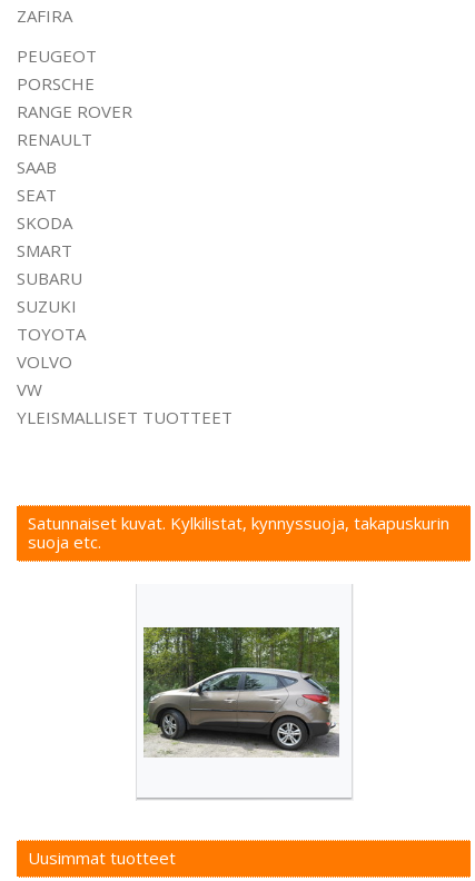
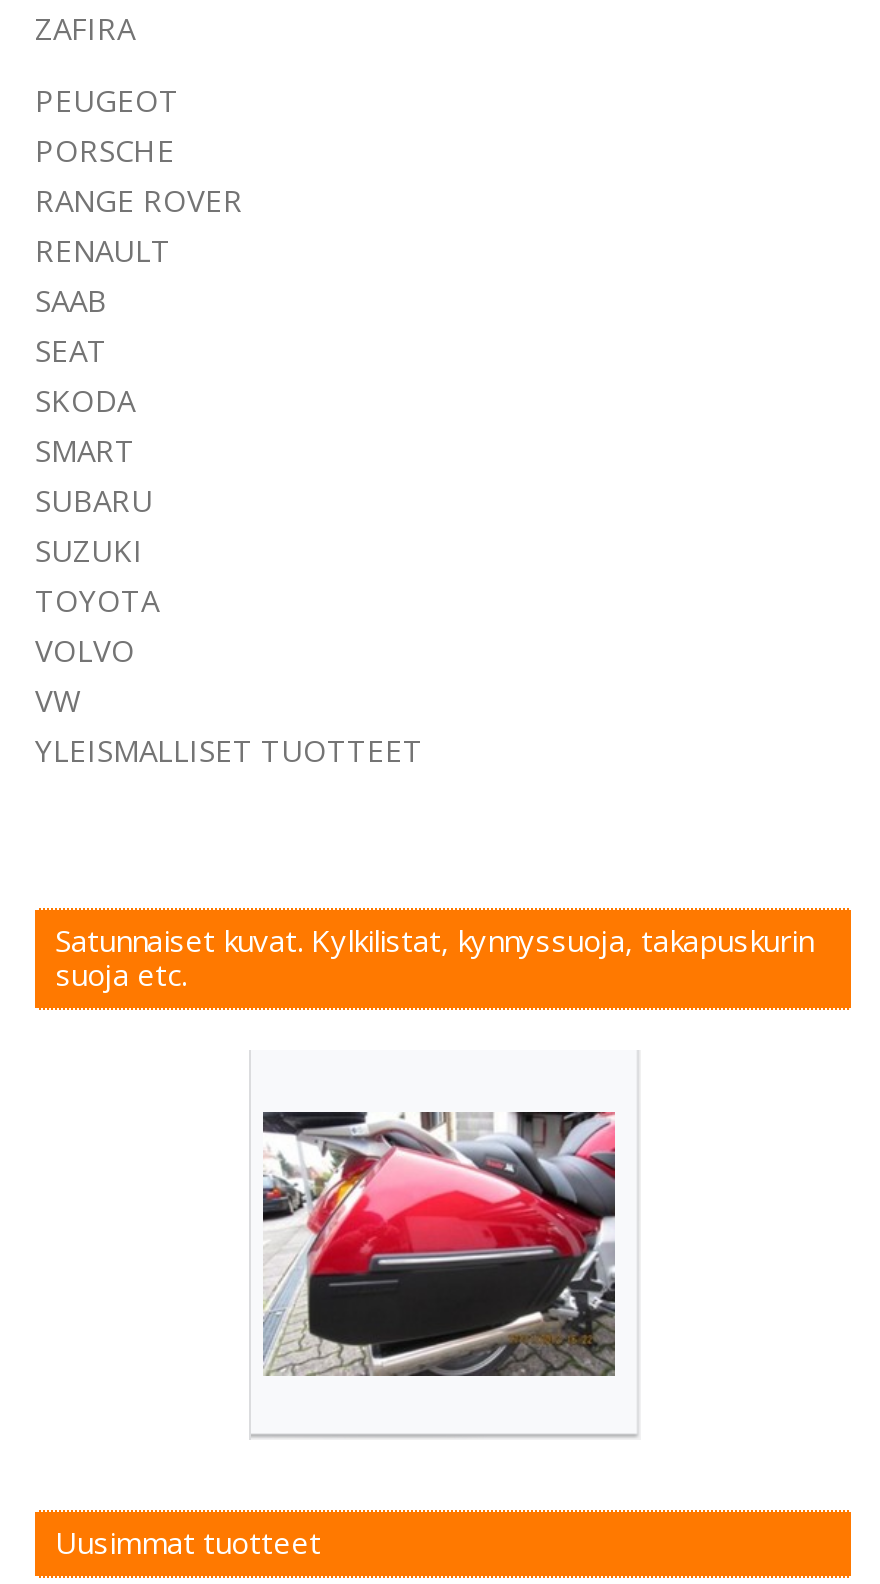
- [image]
+ [image]
